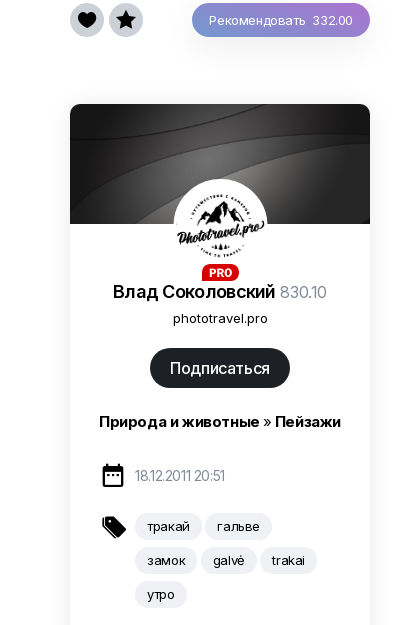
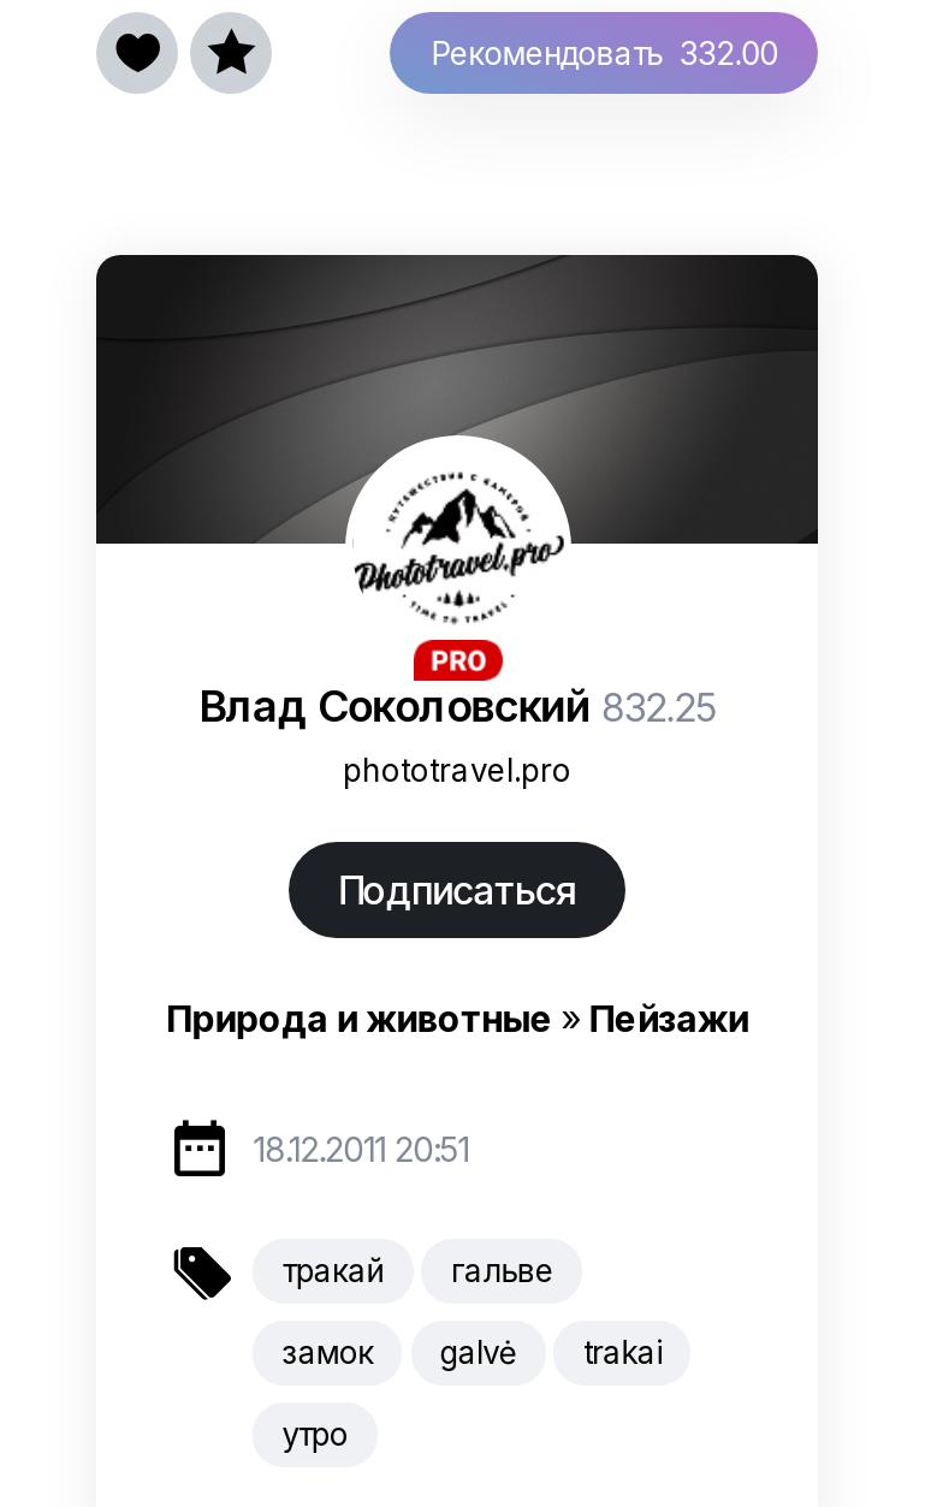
- Влад Соколовский 830.10
+ Влад Соколовский 832.25
